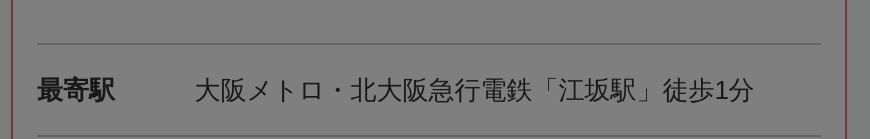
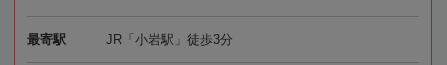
- 大阪メトロ・北大阪急行電鉄「江坂駅」徒歩1分
+ JR「小岩駅」徒歩3分
